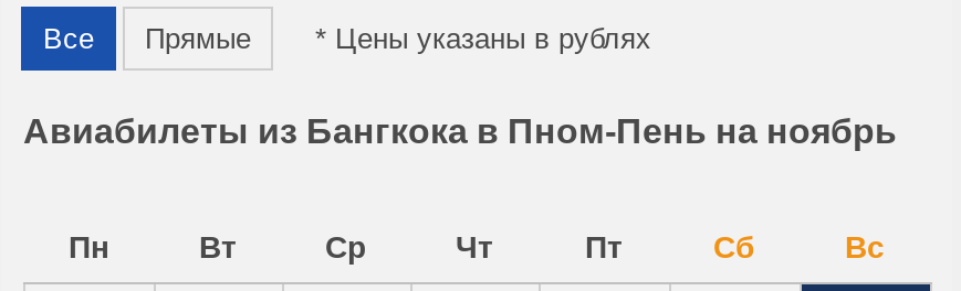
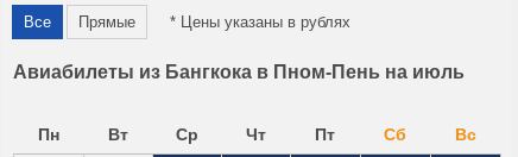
- Авиабилеты из Бангкока в Пном-Пень на ноябрь
+ Авиабилеты из Бангкока в Пном-Пень на июль
